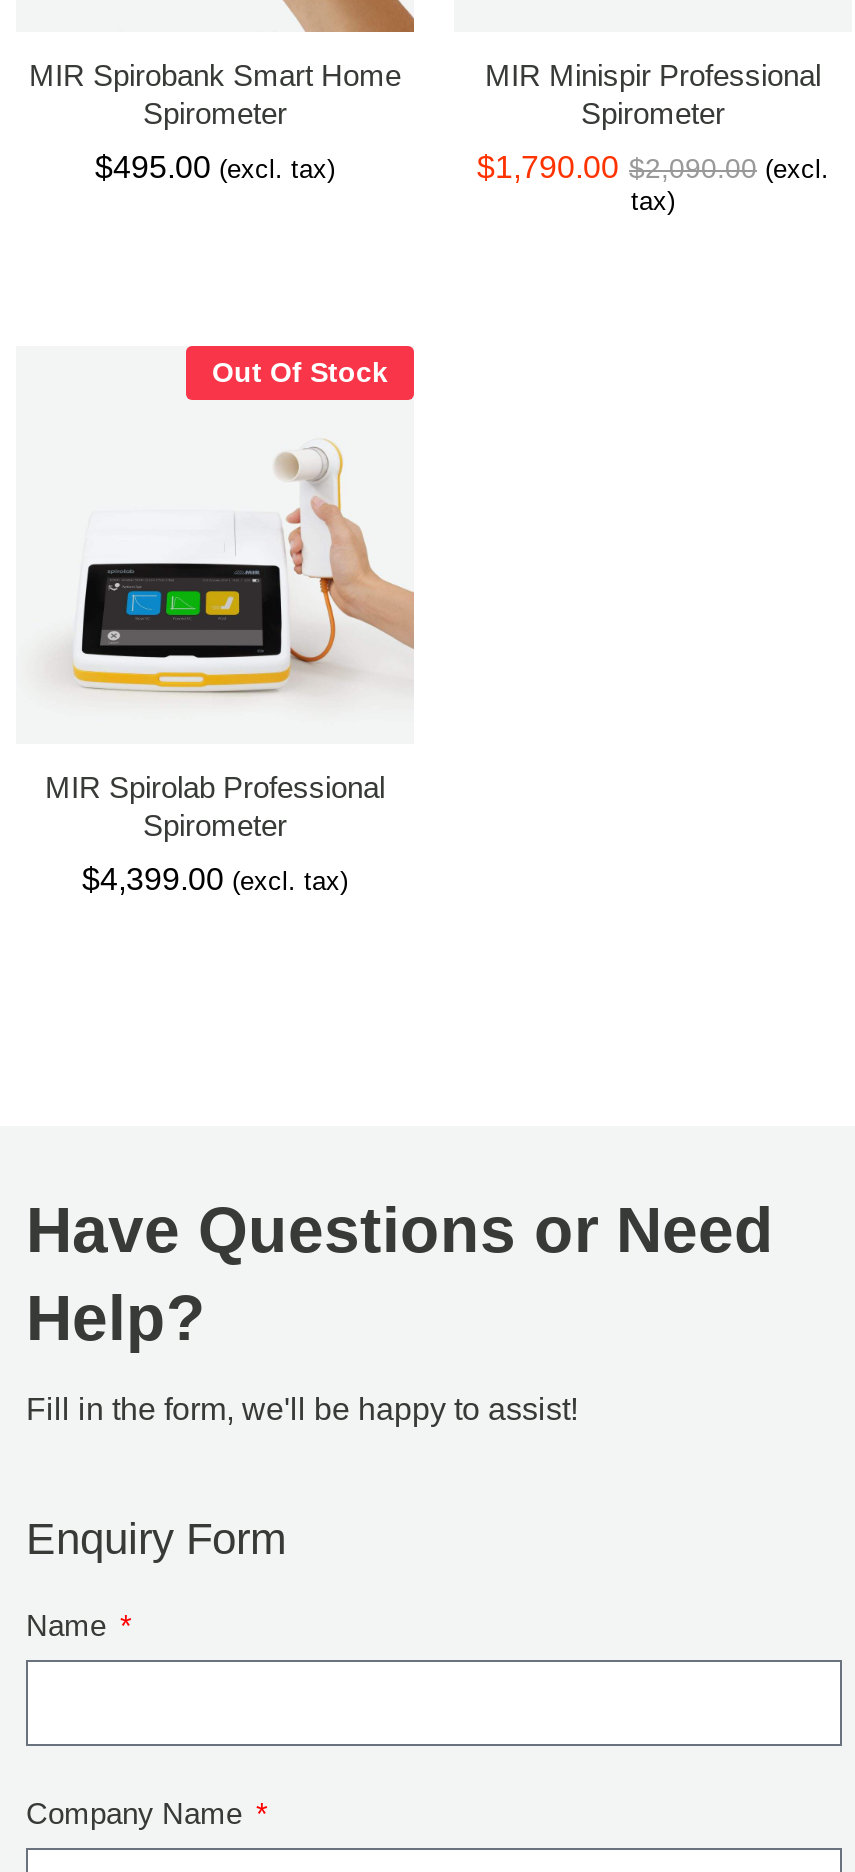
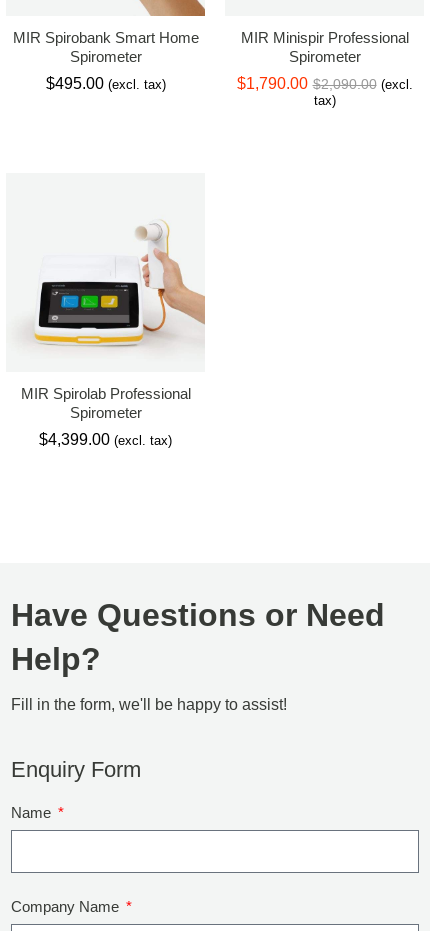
- Out Of Stock
